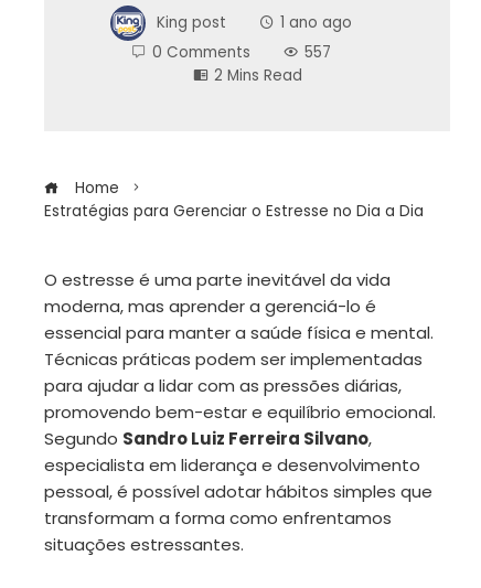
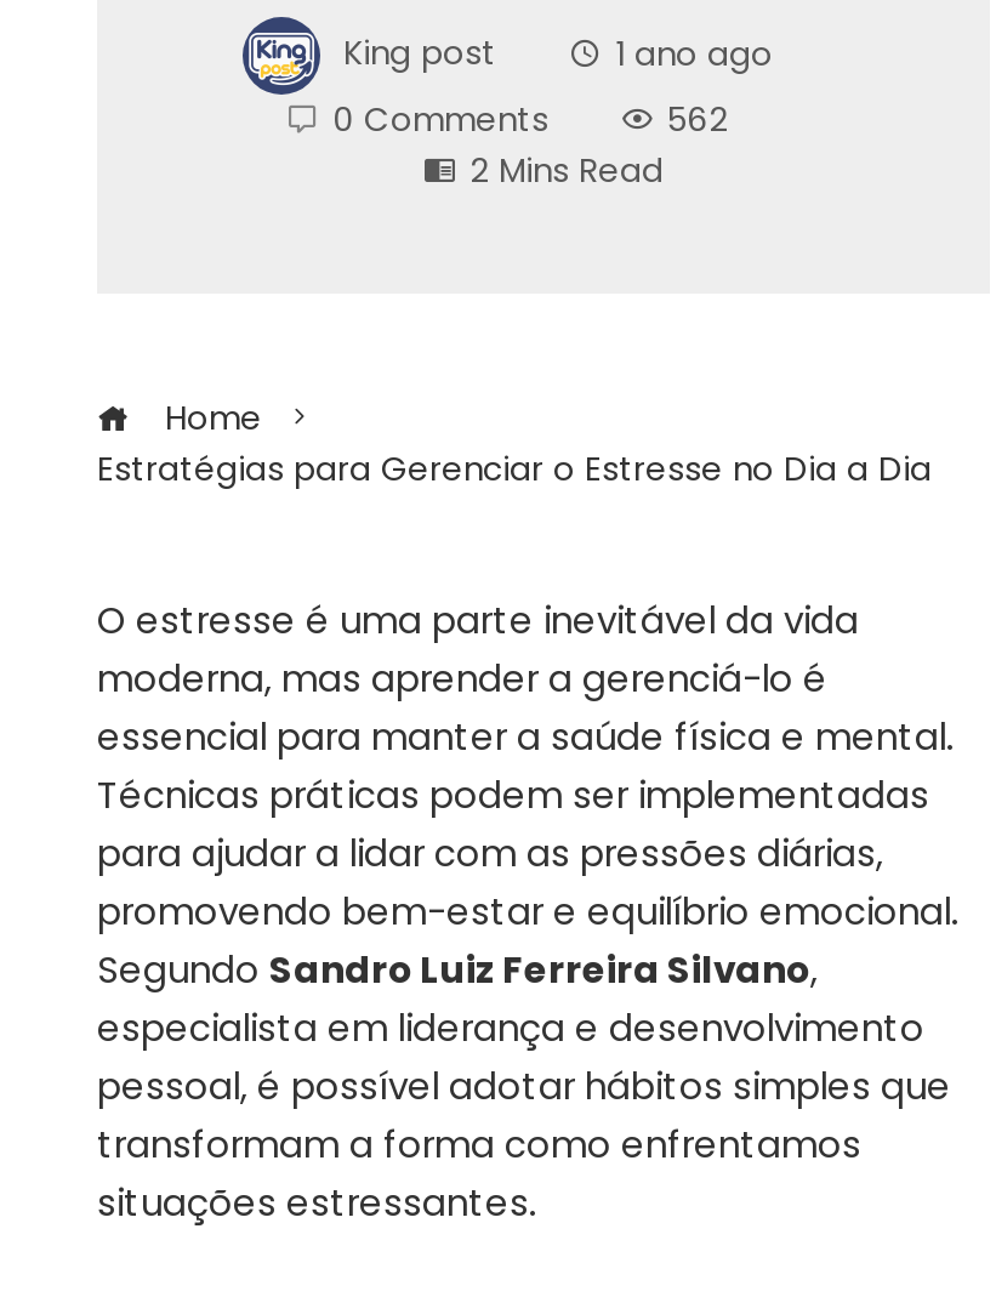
- 557
+ 562
